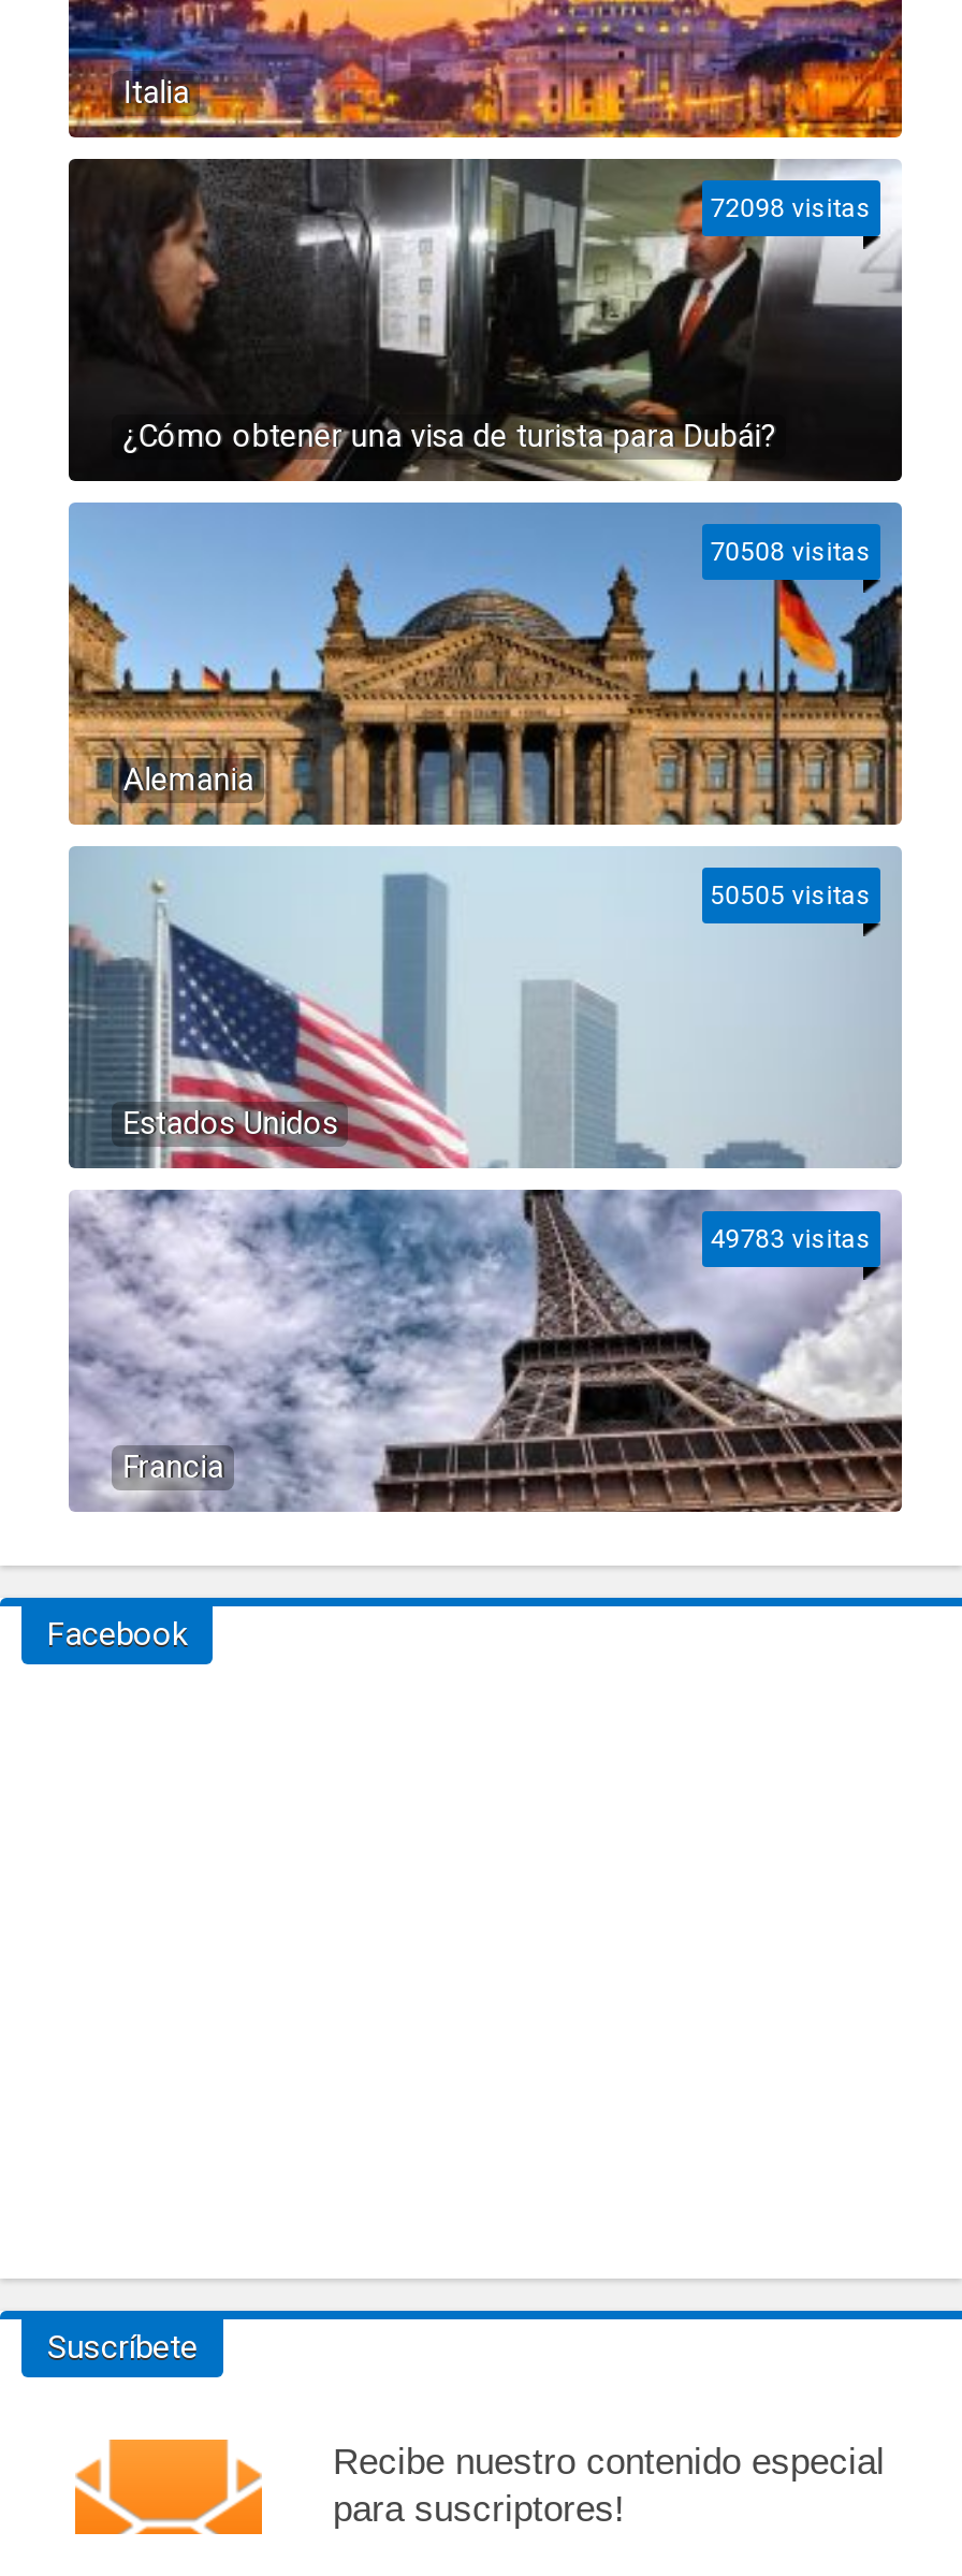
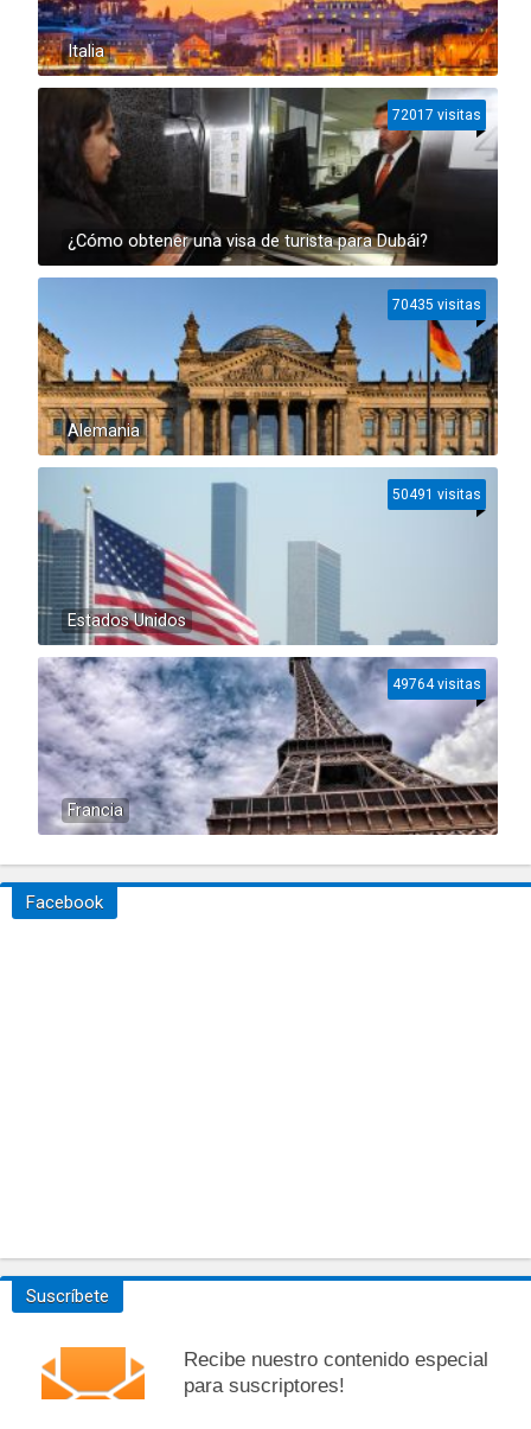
- 72098 visitas
+ 72017 visitas

- 70508 visitas
+ 70435 visitas

- 50505 visitas
+ 50491 visitas

- 49783 visitas
+ 49764 visitas
